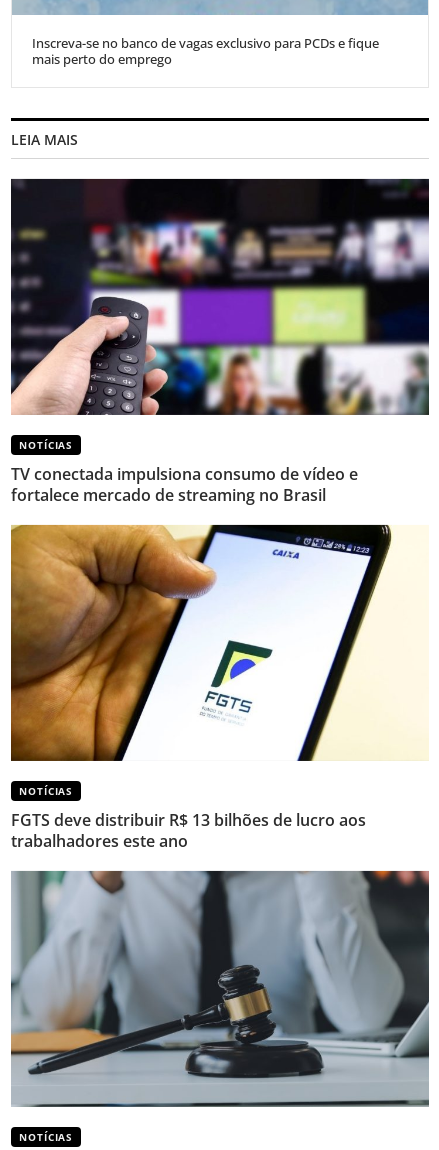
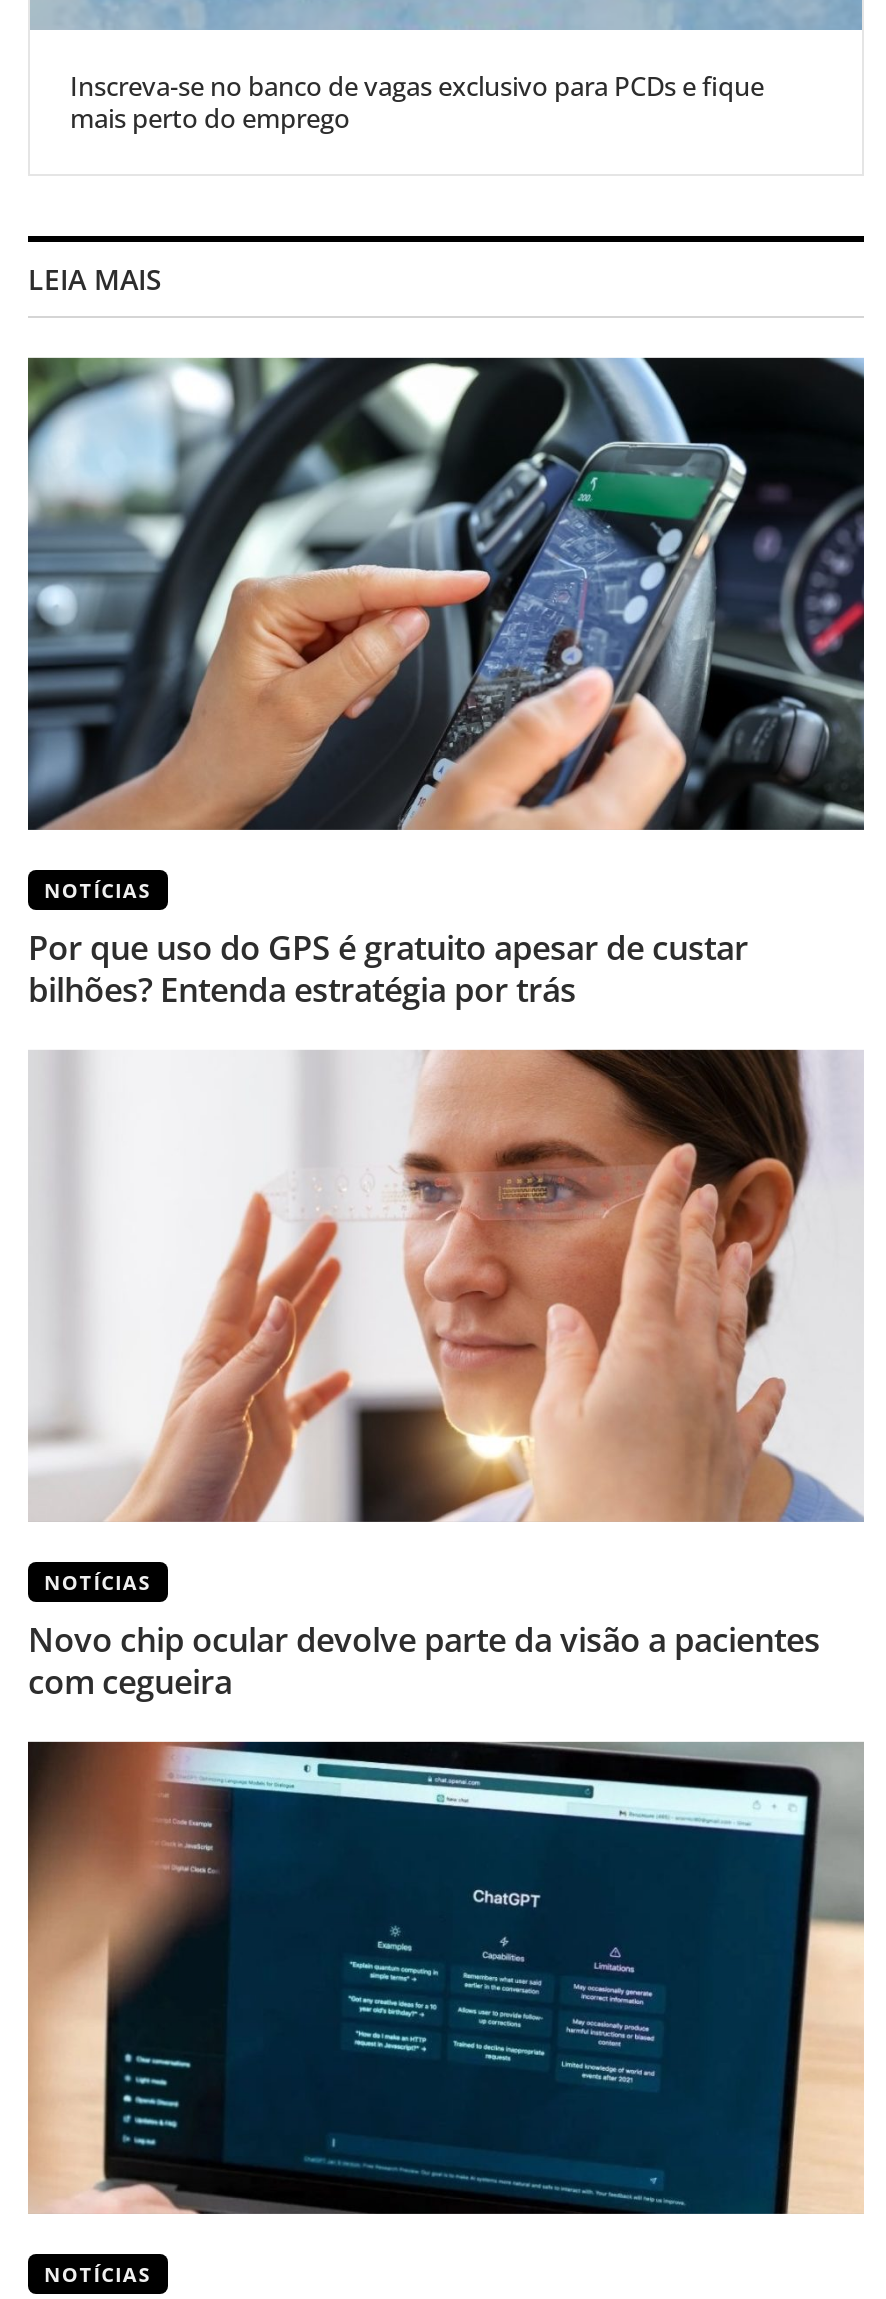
- [image]
+ [image]

- TV conectada impulsiona consumo de vídeo e
- fortalece mercado de streaming no Brasil
+ Por que uso do GPS é gratuito apesar de custar
+ bilhões? Entenda estratégia por trás

- [image]
+ [image]

- FGTS deve distribuir R$ 13 bilhões de lucro aos
- trabalhadores este ano
+ Novo chip ocular devolve parte da visão a pacientes
+ com cegueira

- [image]
+ [image]
